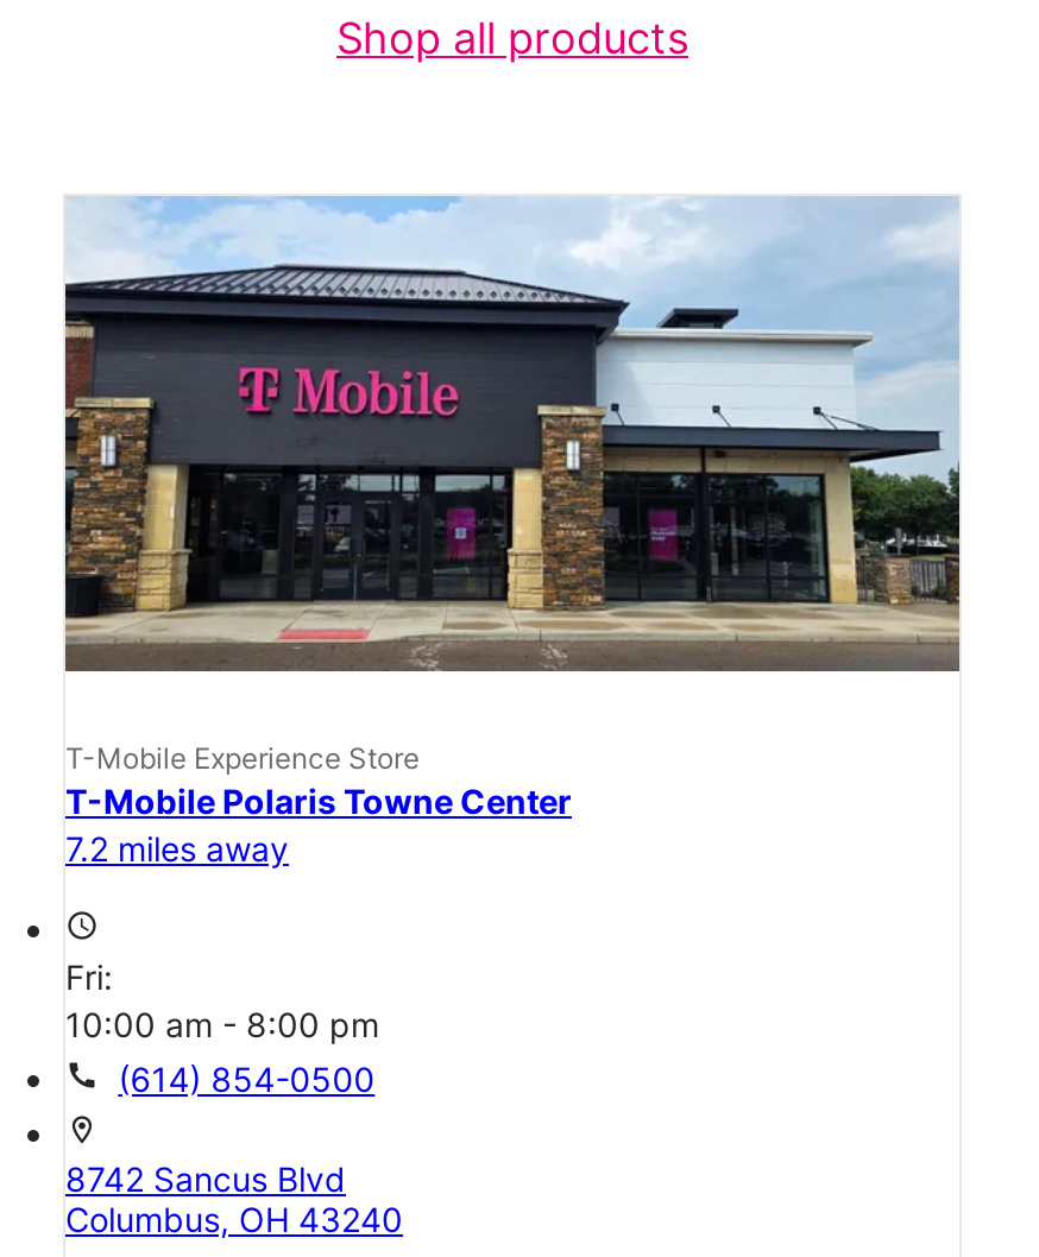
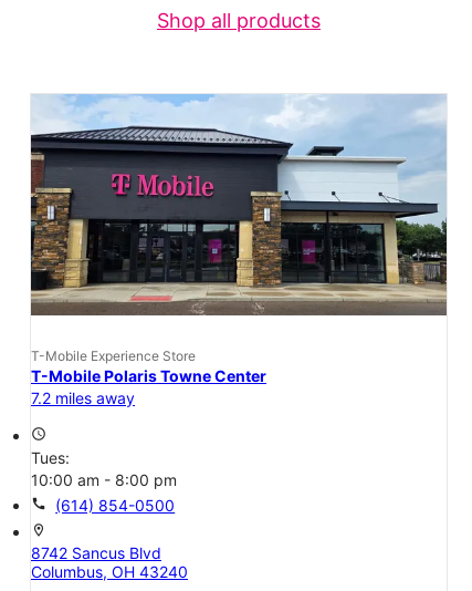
- Fri:
+ Tues:
